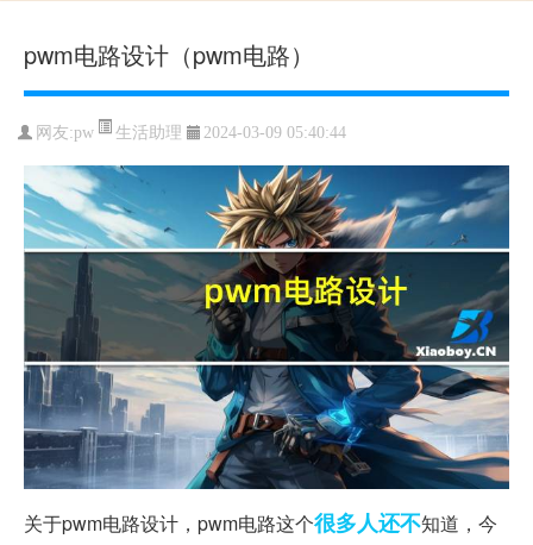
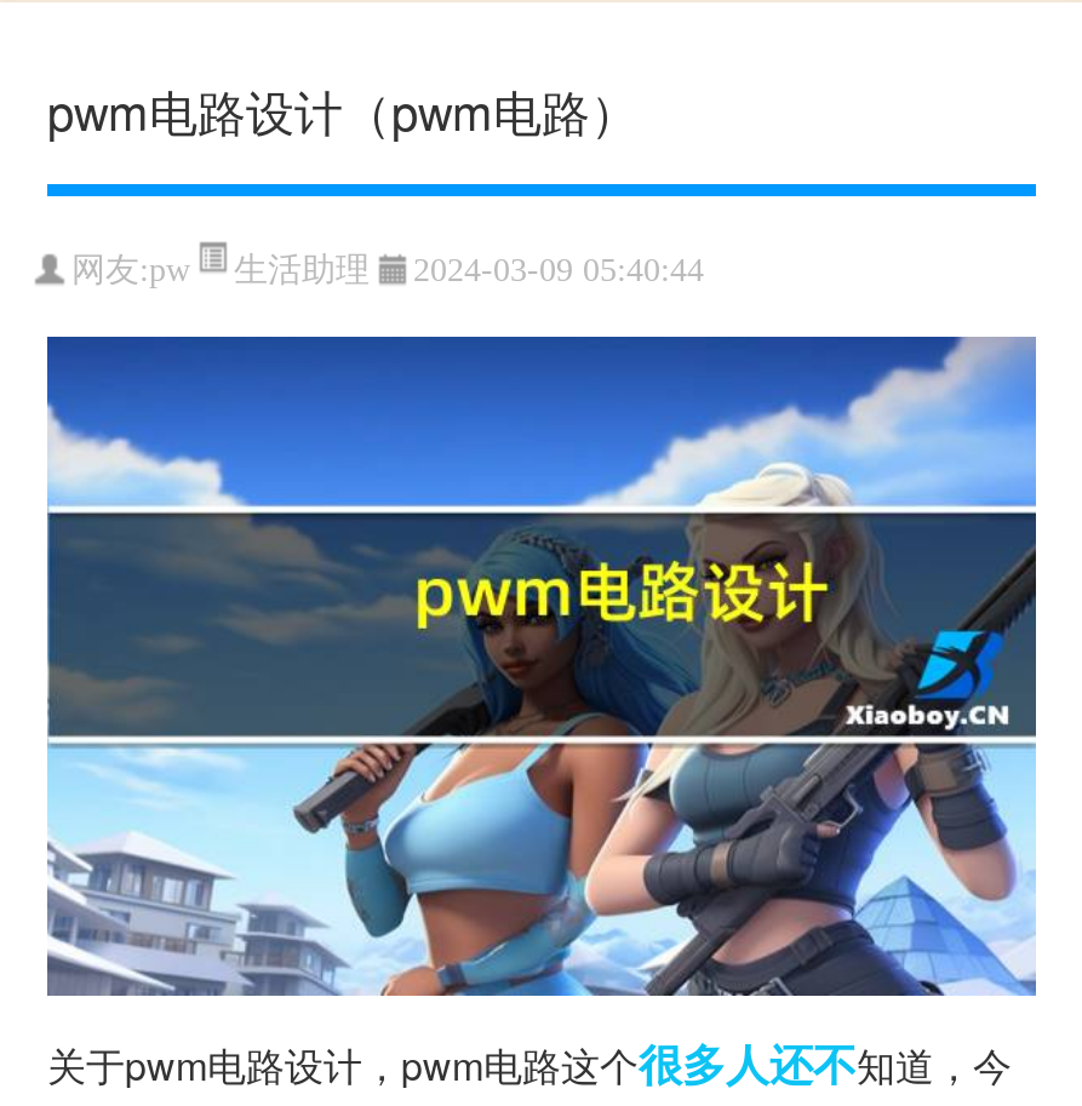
- [image]
+ [image]
